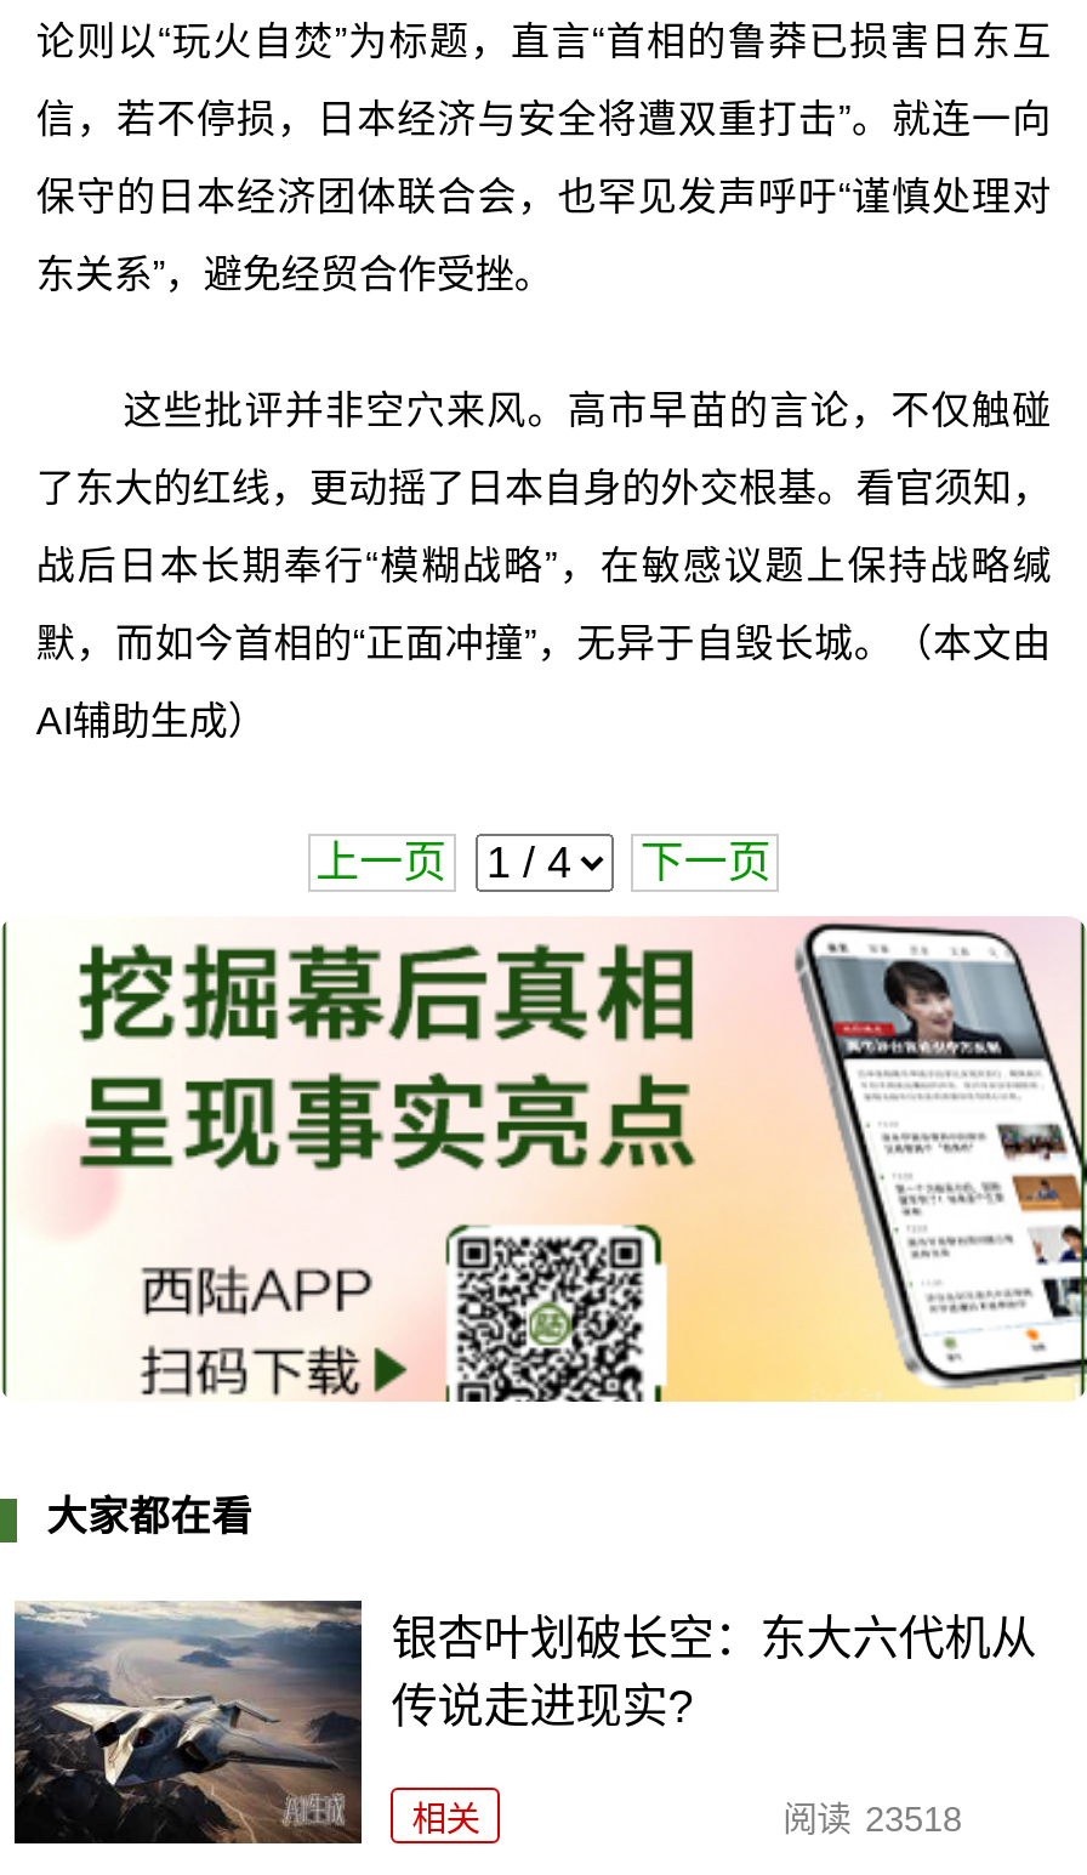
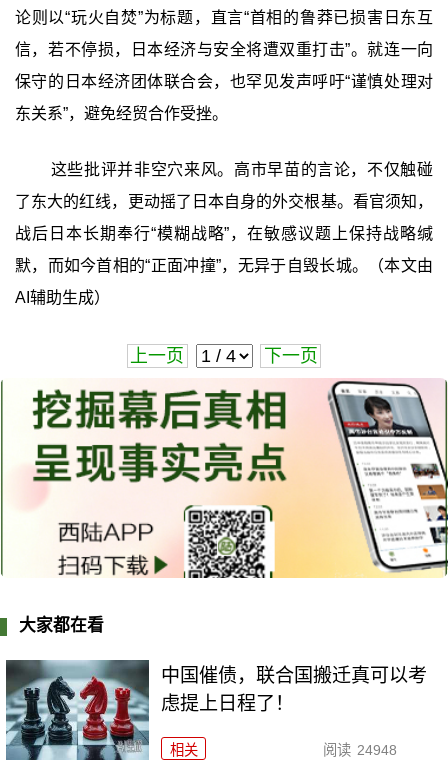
- [image]
- 银杏叶划破长空：东大六代机从
- 传说走进现实?
+ [image]
+ 中国催债，联合国搬迁真可以考
+ 虑提上日程了！

- 阅读 23518
+ 阅读 24948
